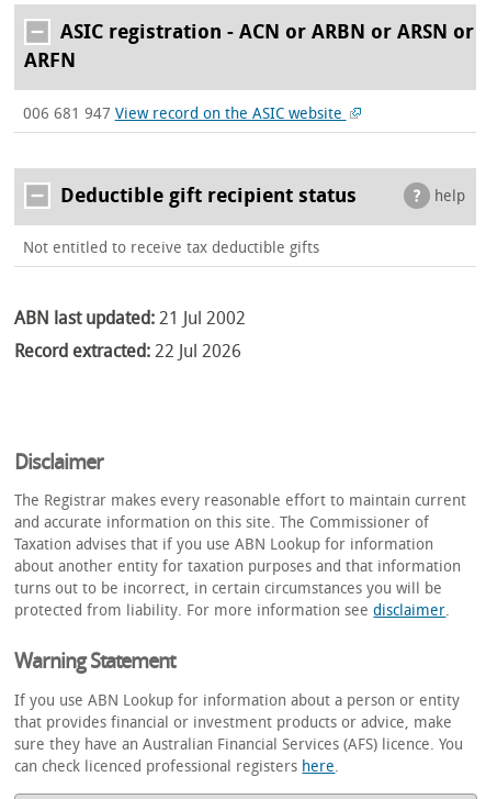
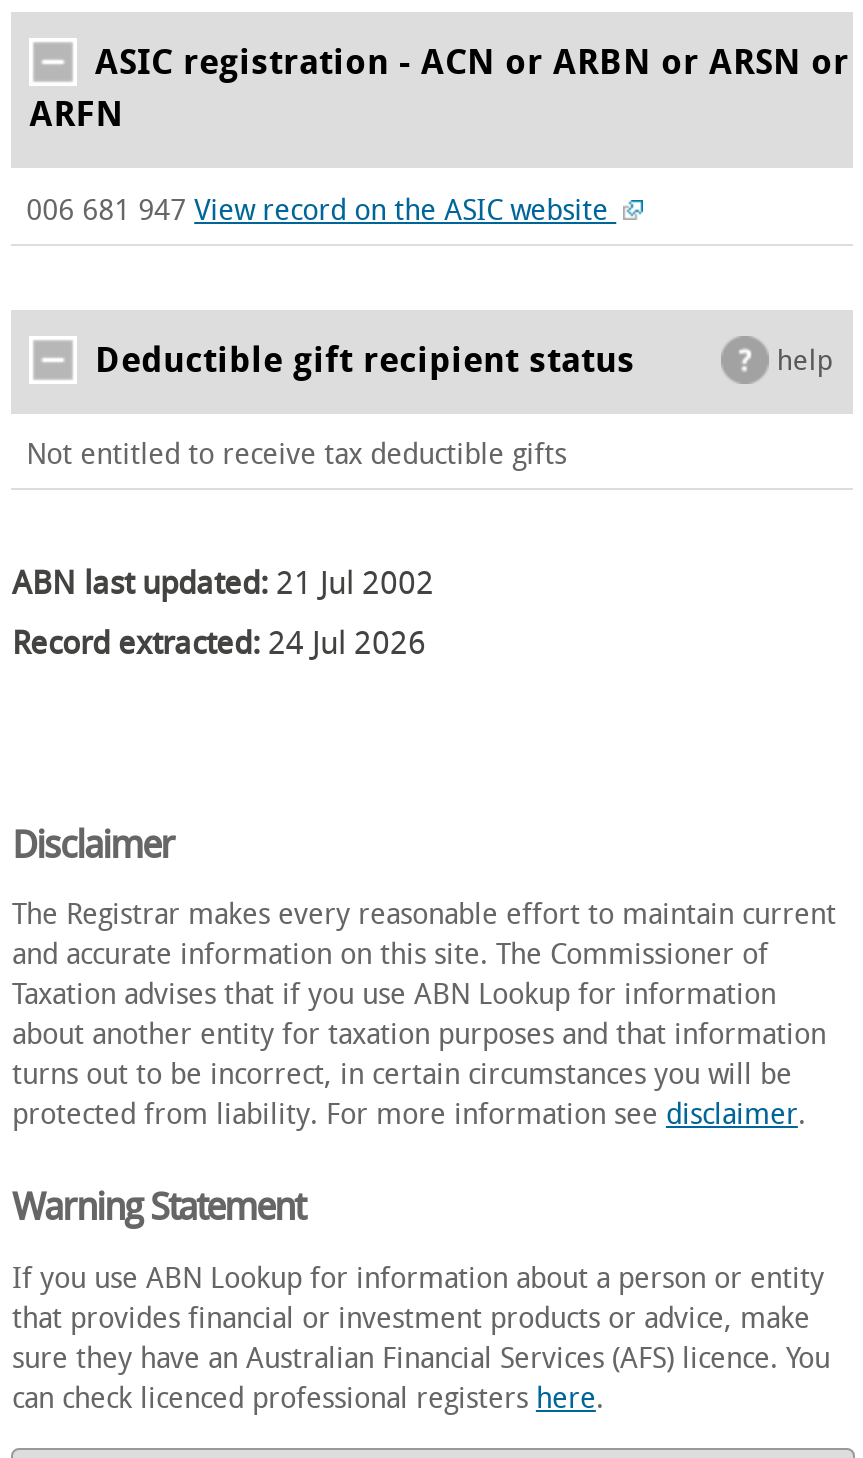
- Record extracted: 22 Jul 2026
+ Record extracted: 24 Jul 2026
